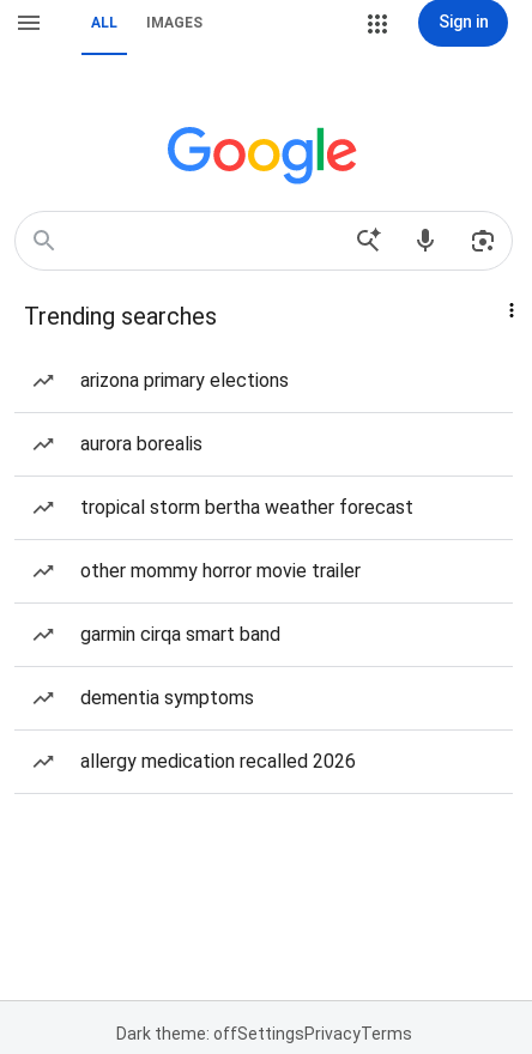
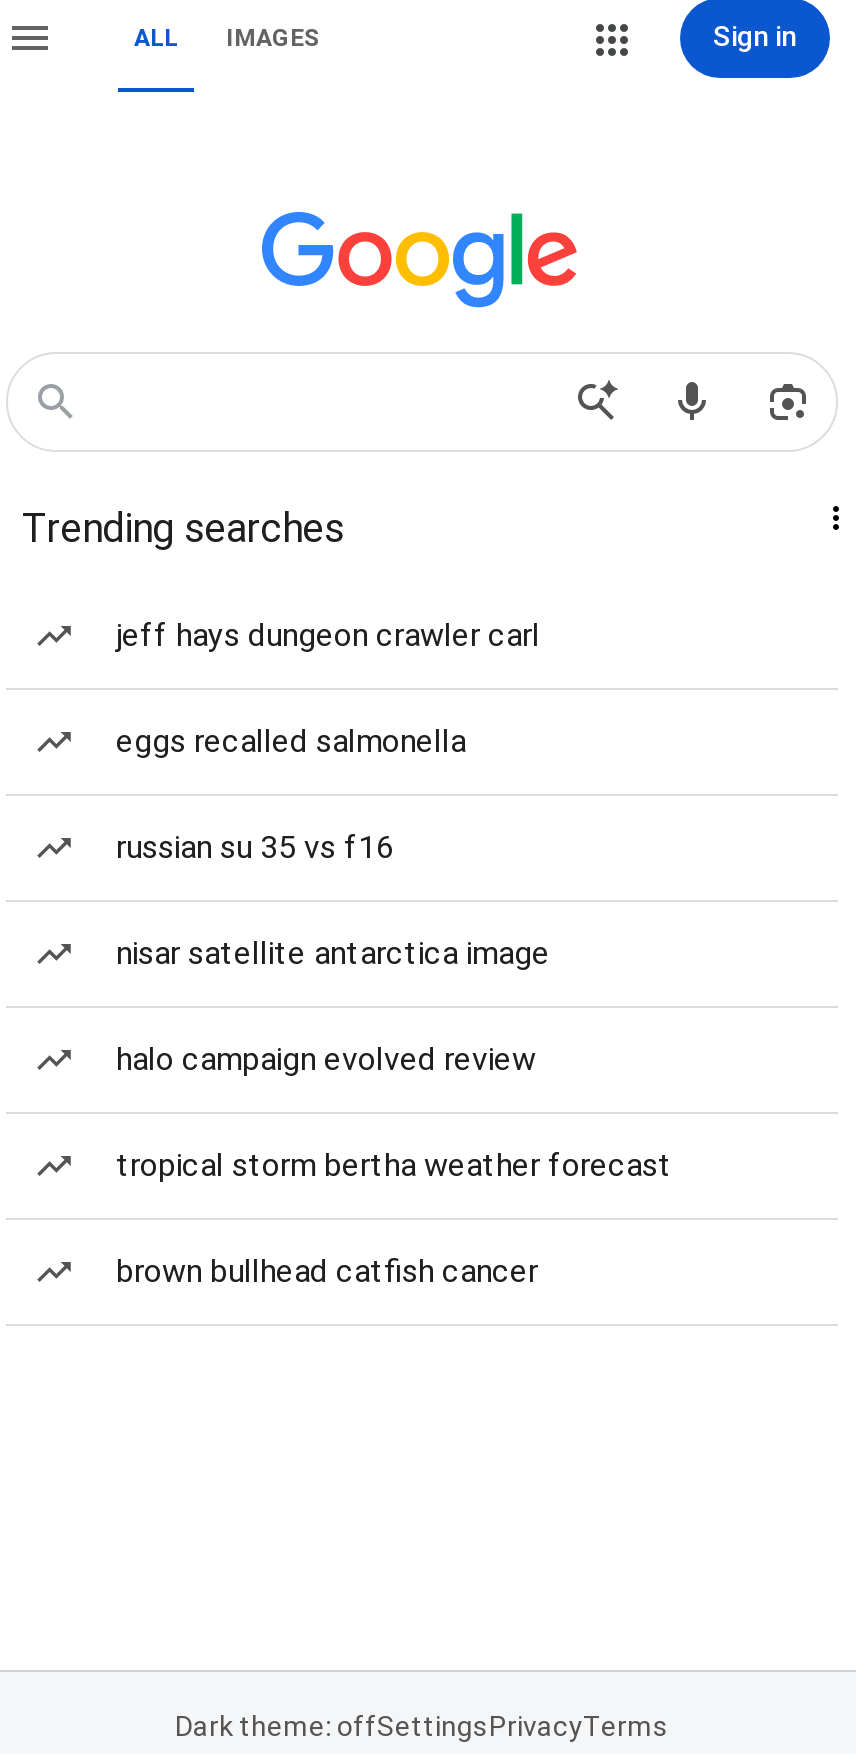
- arizona primary elections
- aurora borealis
+ jeff hays dungeon crawler carl
+ eggs recalled salmonella
+ russian su 35 vs f16
+ nisar satellite antarctica image
+ halo campaign evolved review

moved down: tropical storm bertha weather forecast

- other mommy horror movie trailer
- garmin cirqa smart band
- dementia symptoms
- allergy medication recalled 2026
+ brown bullhead catfish cancer
